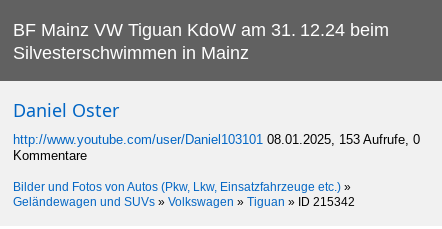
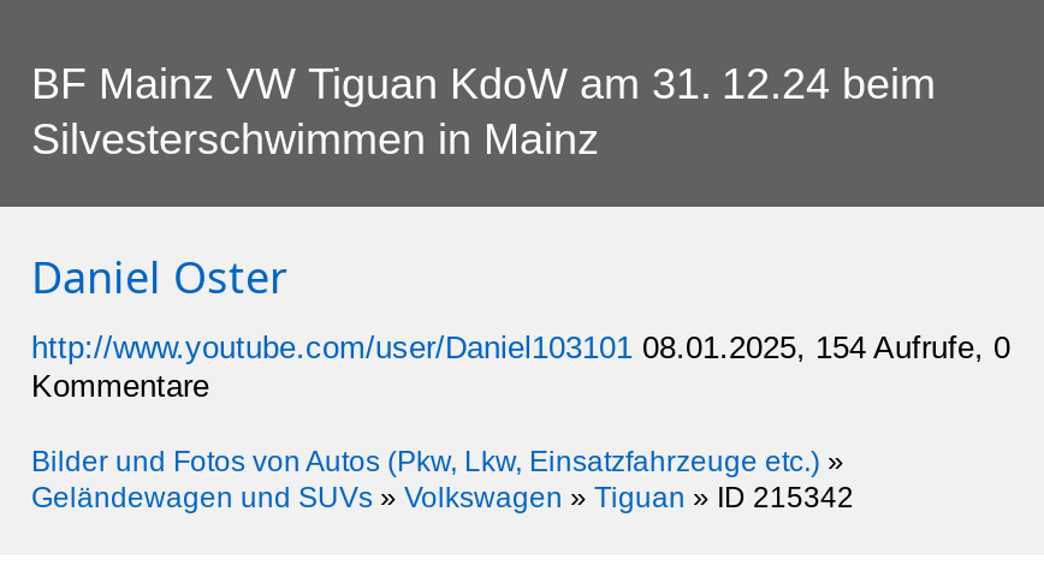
- http://www.youtube.com/user/Daniel103101 08.01.2025, 153 Aufrufe, 0
+ http://www.youtube.com/user/Daniel103101 08.01.2025, 154 Aufrufe, 0
